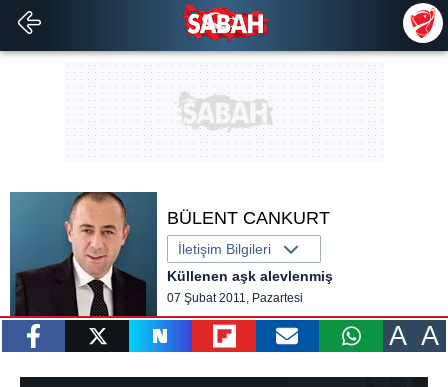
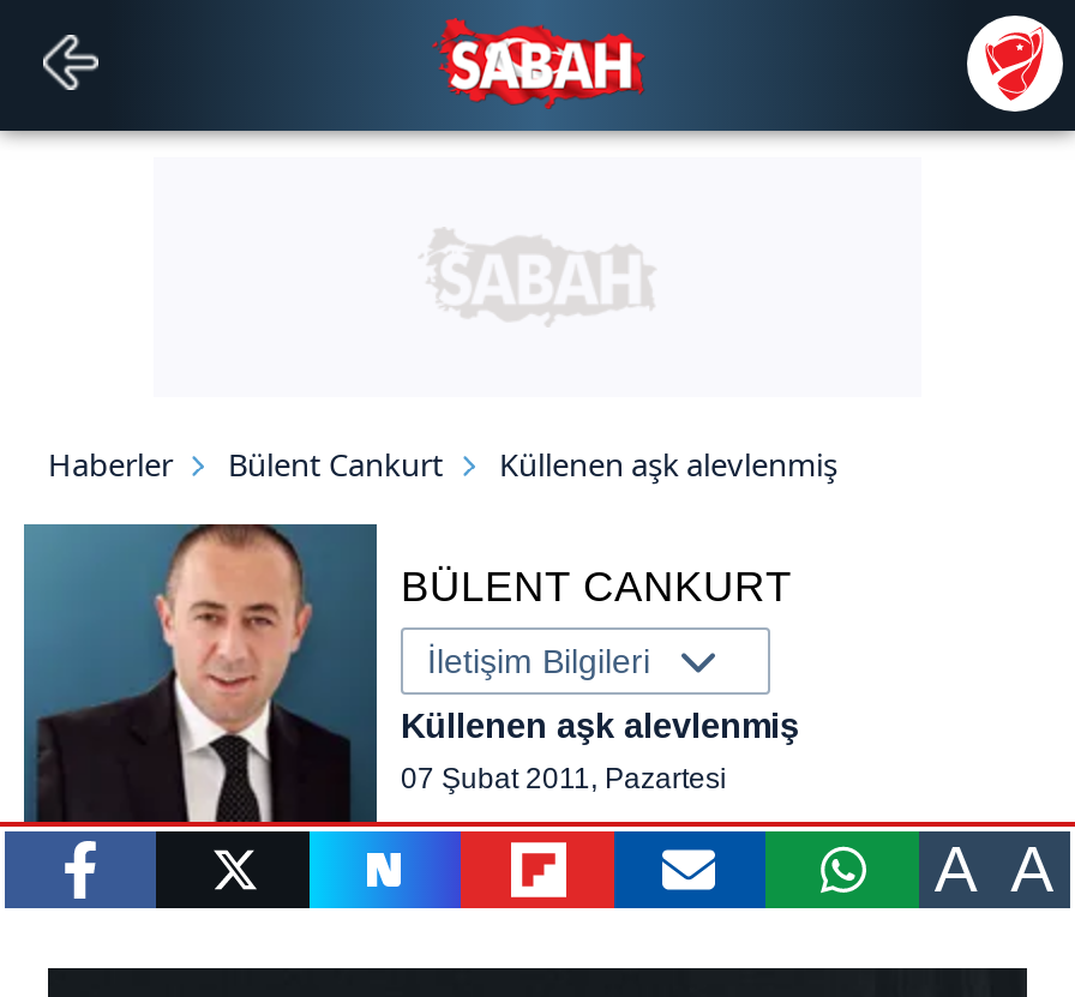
+ Haberler
+ Bülent Cankurt
+ Küllenen aşk alevlenmiş
